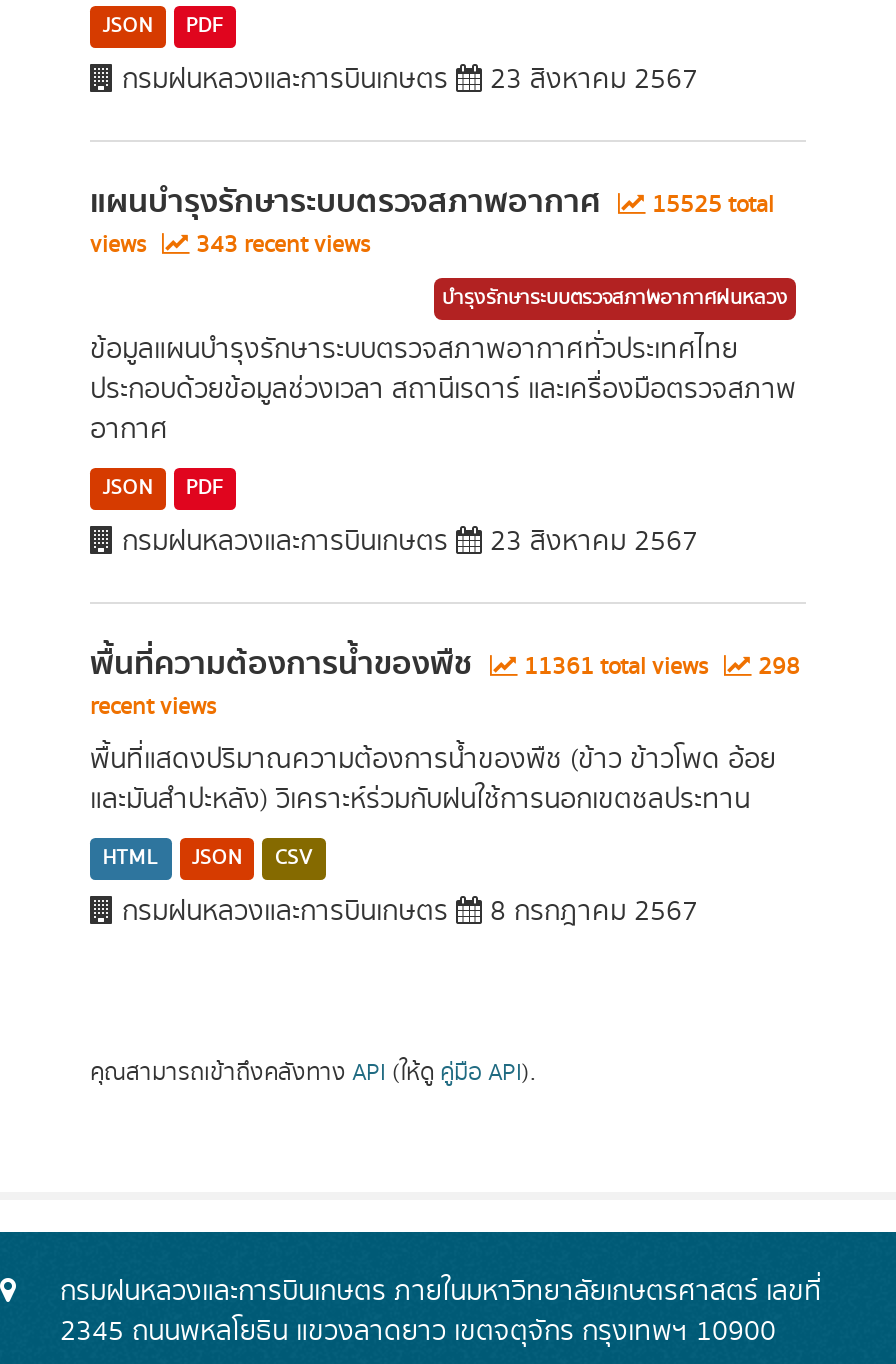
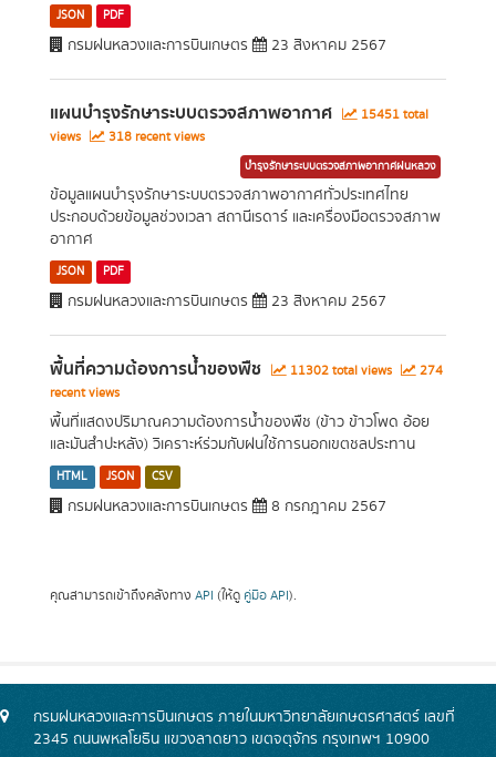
- แผนบำรุงรักษาระบบตรวจสภาพอากาศ 15525 total
+ แผนบำรุงรักษาระบบตรวจสภาพอากาศ 15451 total

- views 343 recent views
+ views 318 recent views

- 11361 total views
+ 11302 total views

- 298
+ 274
